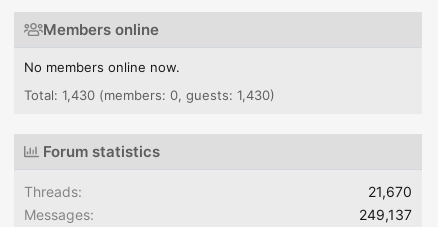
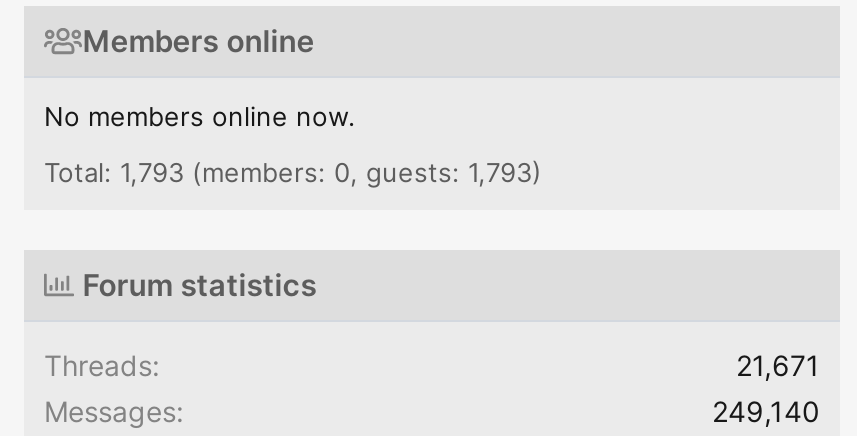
- Total: 1,430 (members: 0, guests: 1,430)
+ Total: 1,793 (members: 0, guests: 1,793)

- 21,670
+ 21,671

- 249,137
+ 249,140
